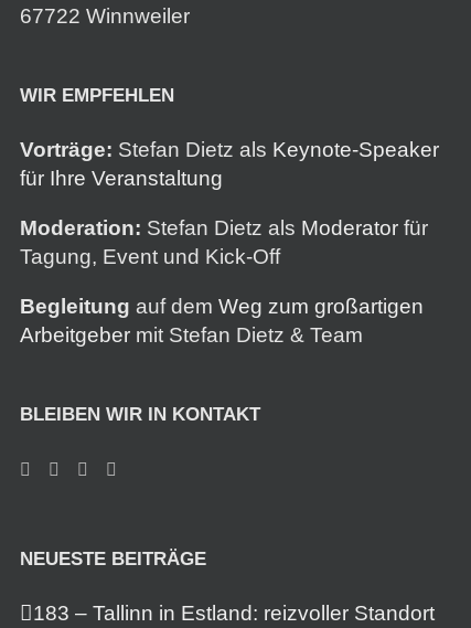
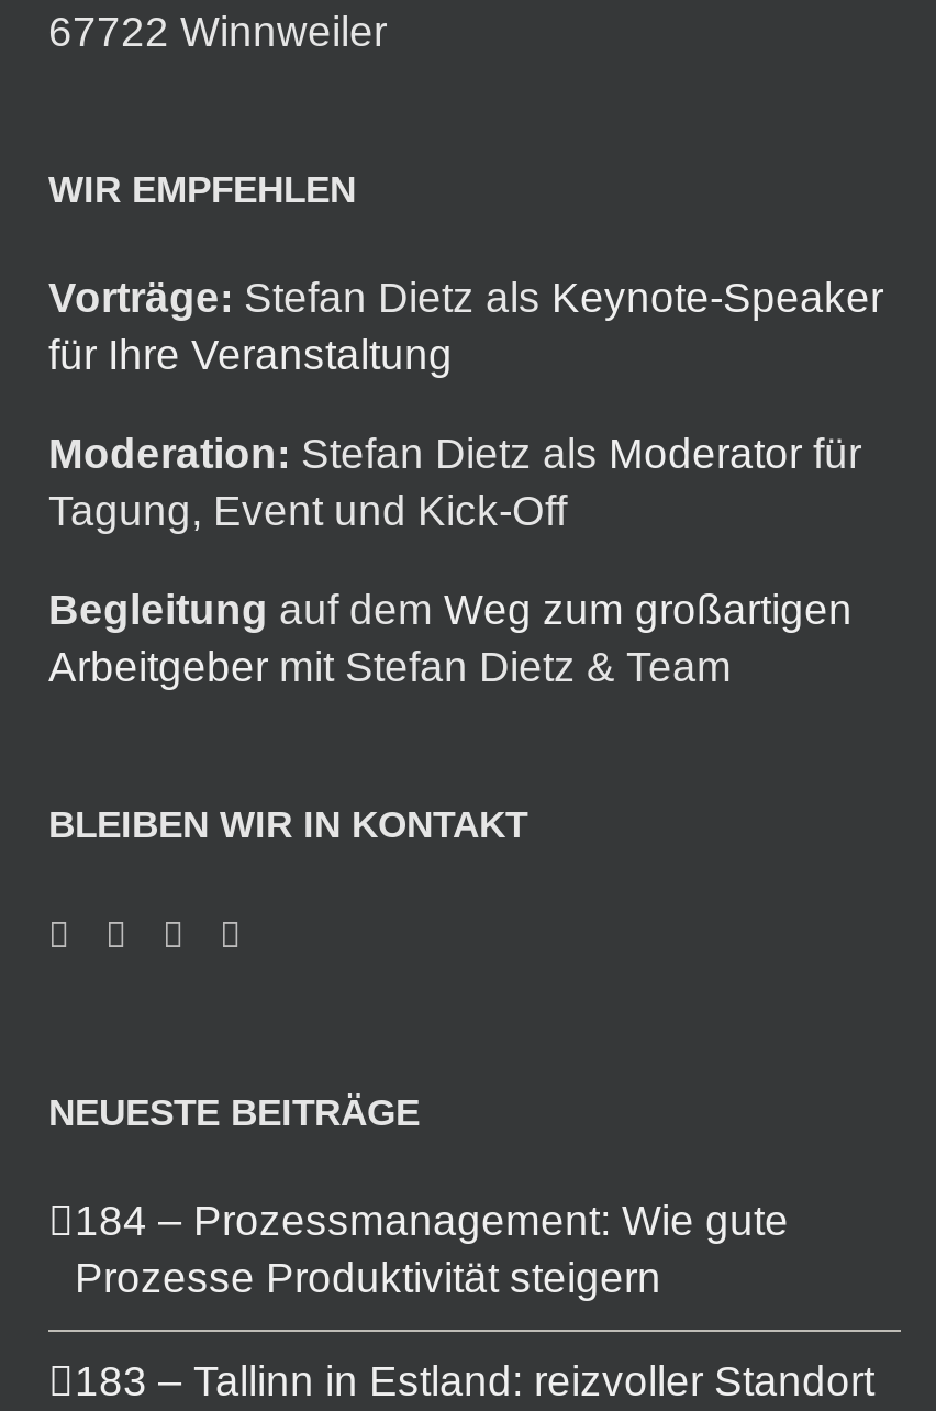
+ 184 – Prozessmanagement: Wie gute
+ Prozesse Produktivität steigern
